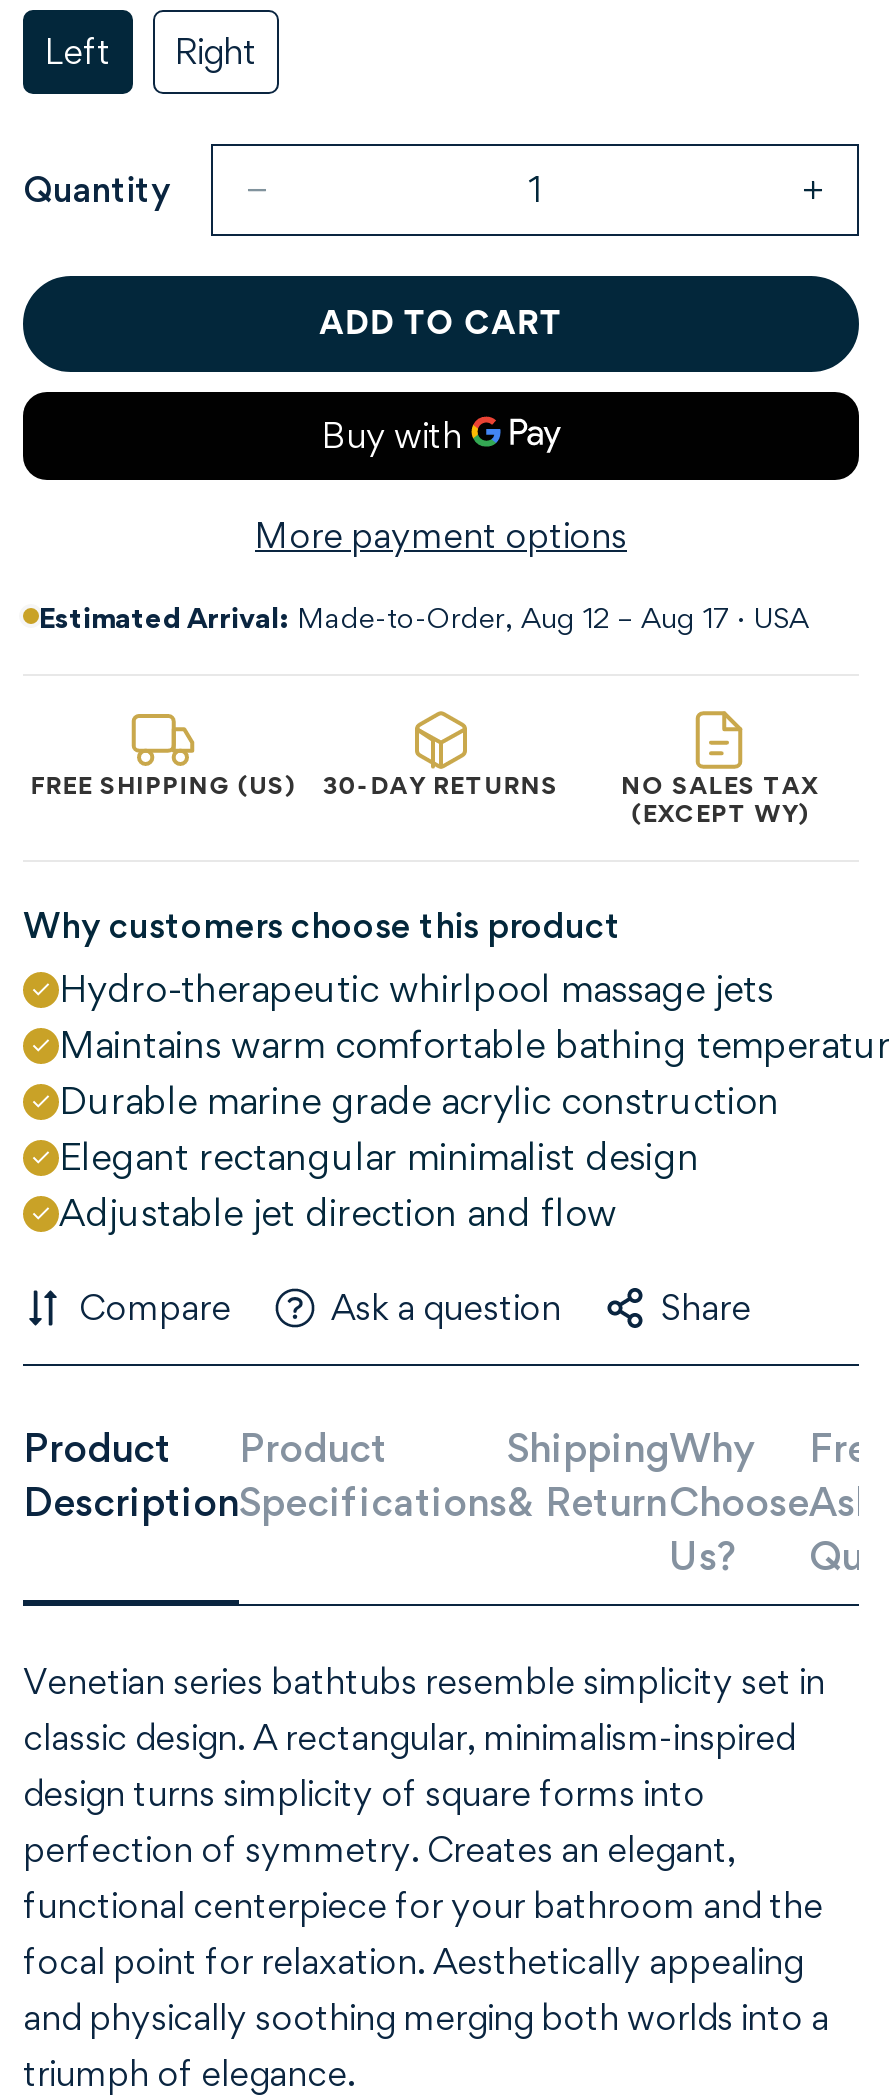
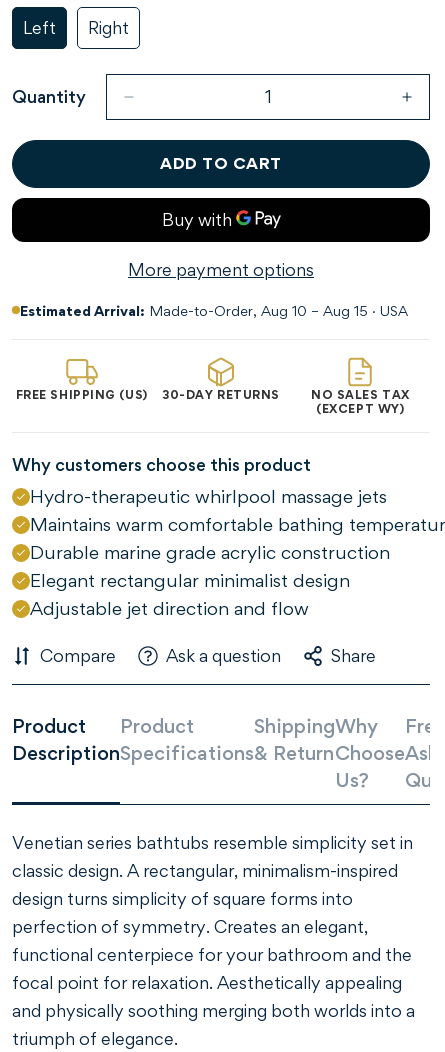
- Estimated Arrival: Made-to-Order, Aug 12 – Aug 17 · USA
+ Estimated Arrival: Made-to-Order, Aug 10 – Aug 15 · USA
